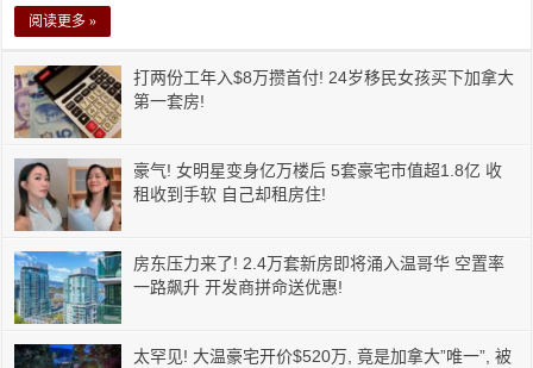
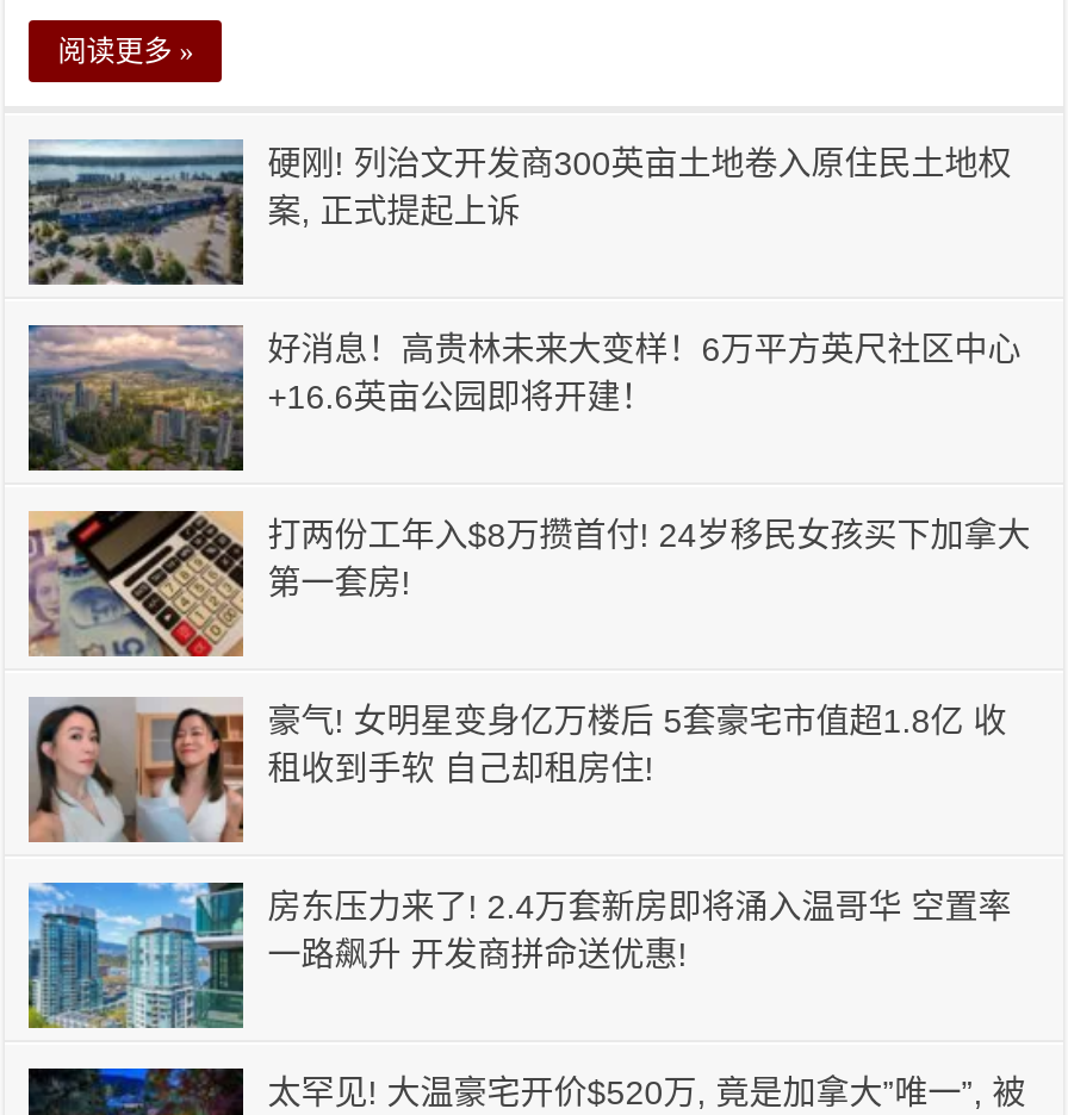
+ [image]
+ 好消息！高贵林未来大变样！6万平方英尺社区中心
+ +16.6英亩公园即将开建！

+ [image]
+ 硬刚! 列治文开发商300英亩土地卷入原住民土地权
+ 案, 正式提起上诉
